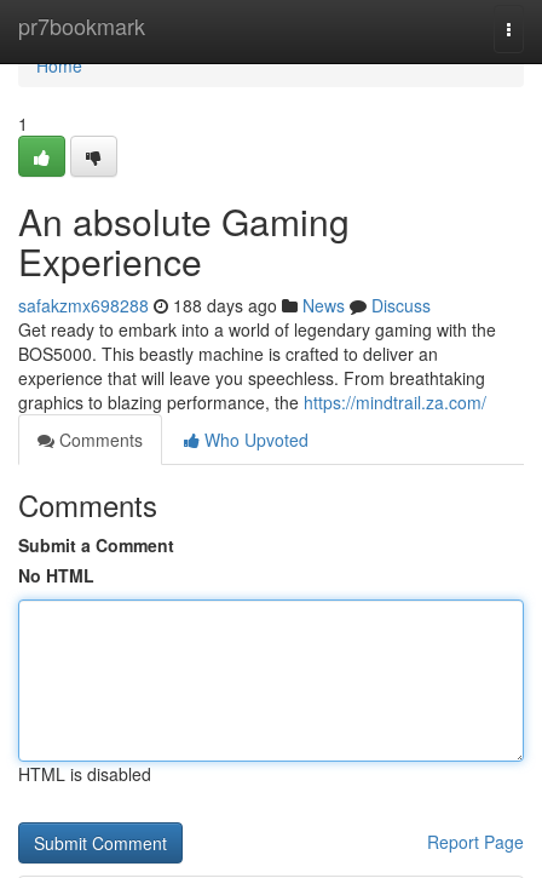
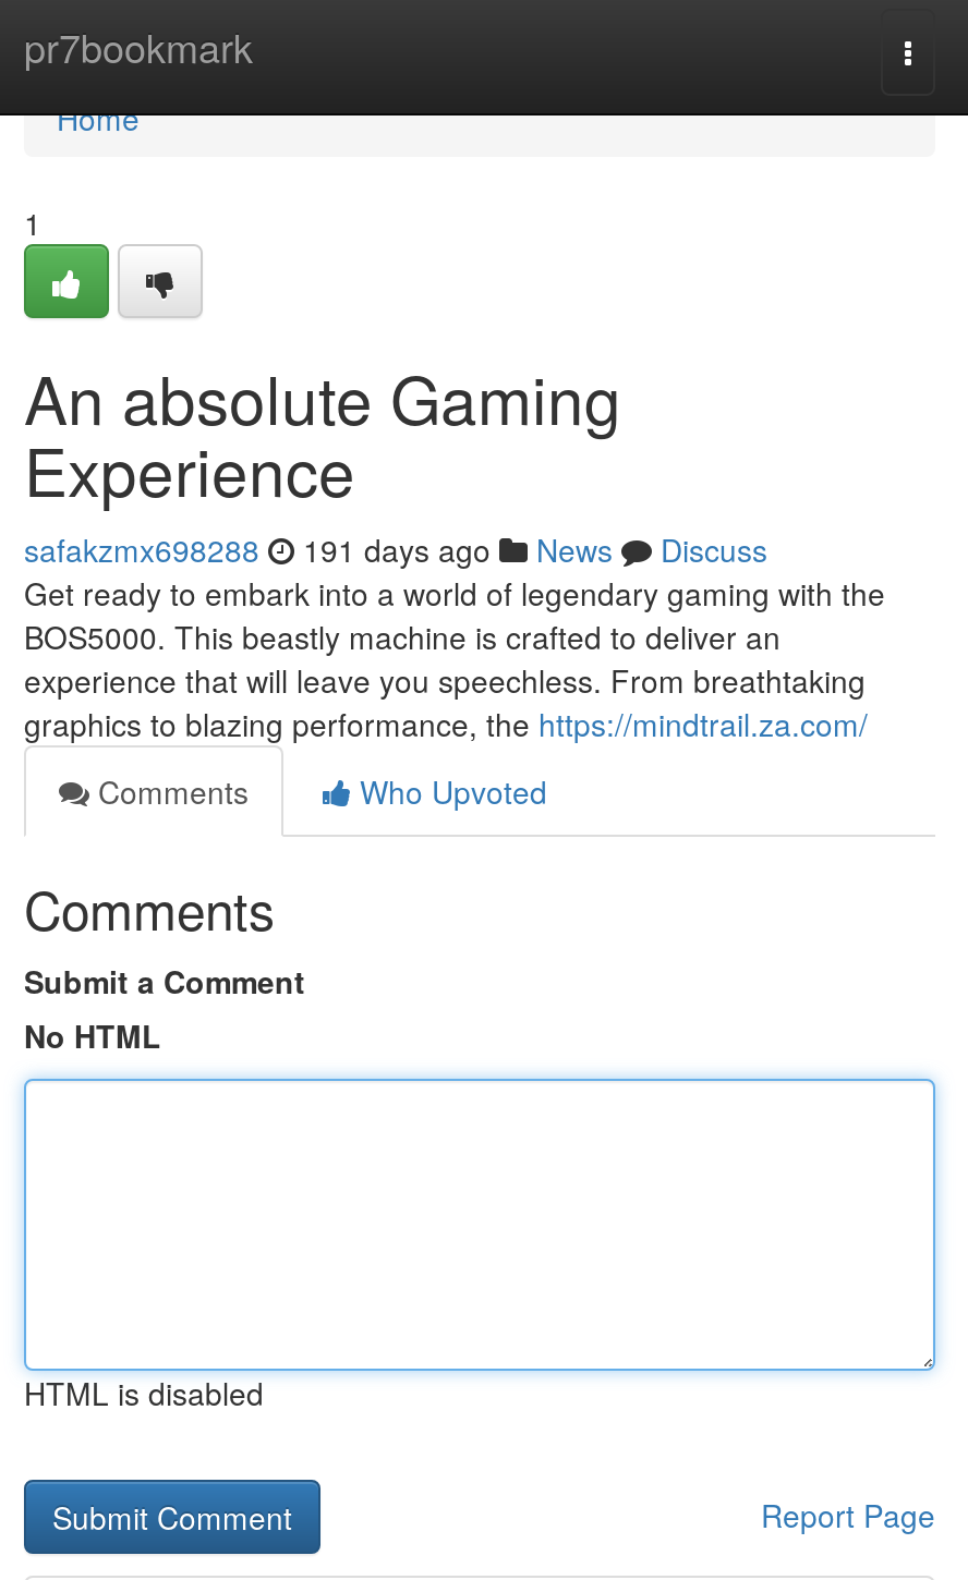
- safakzmx698288 188 days ago News Discuss
+ safakzmx698288 191 days ago News Discuss
